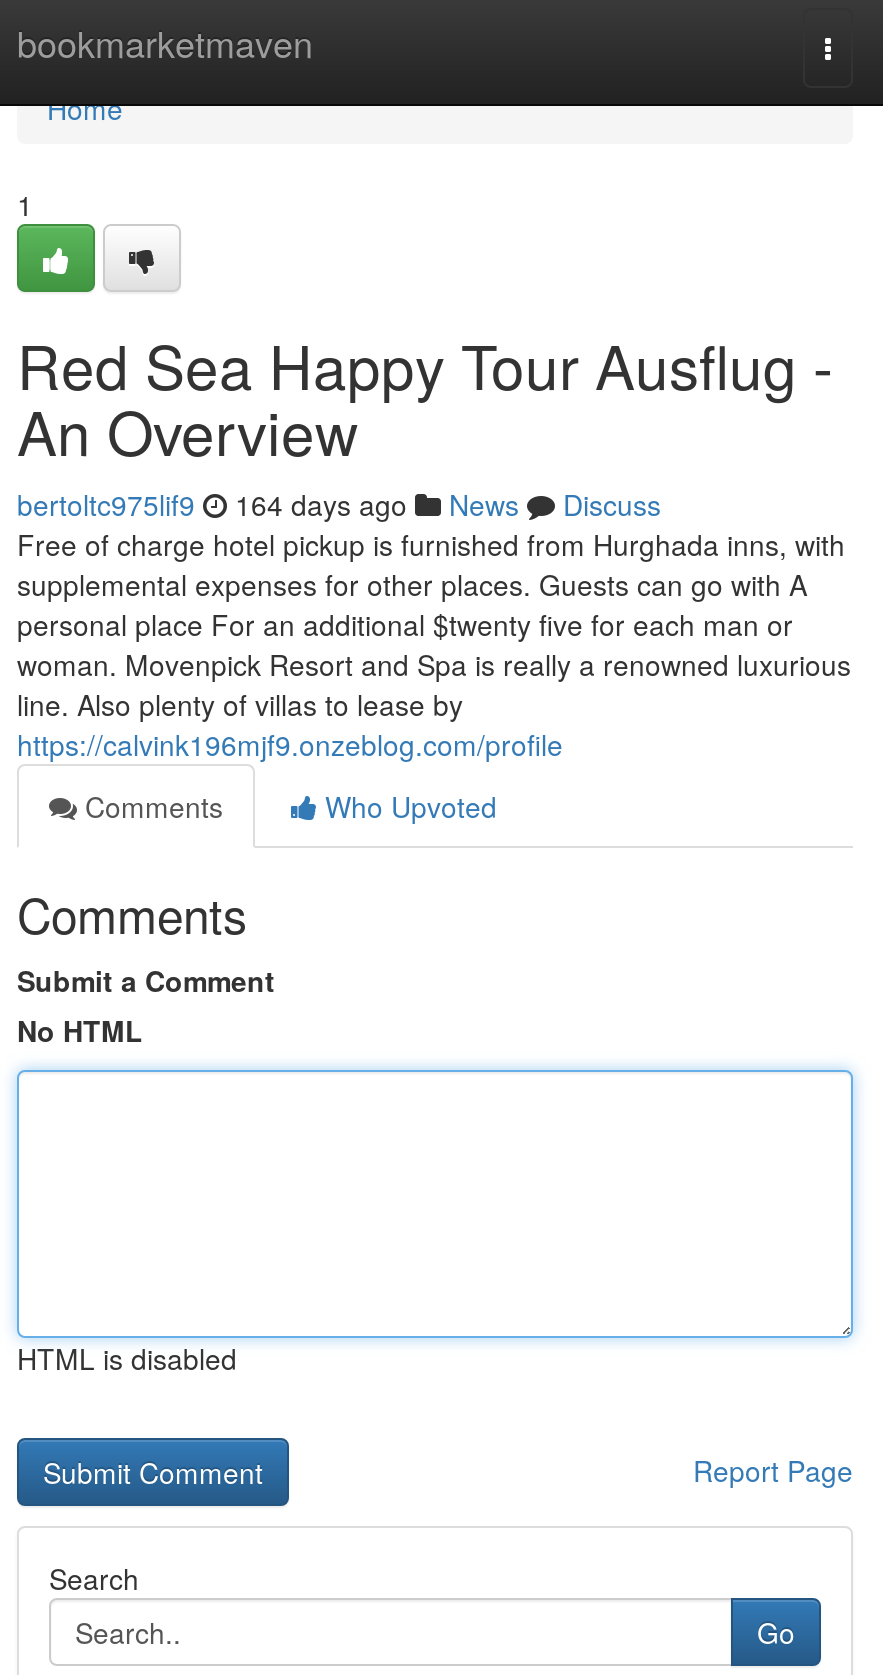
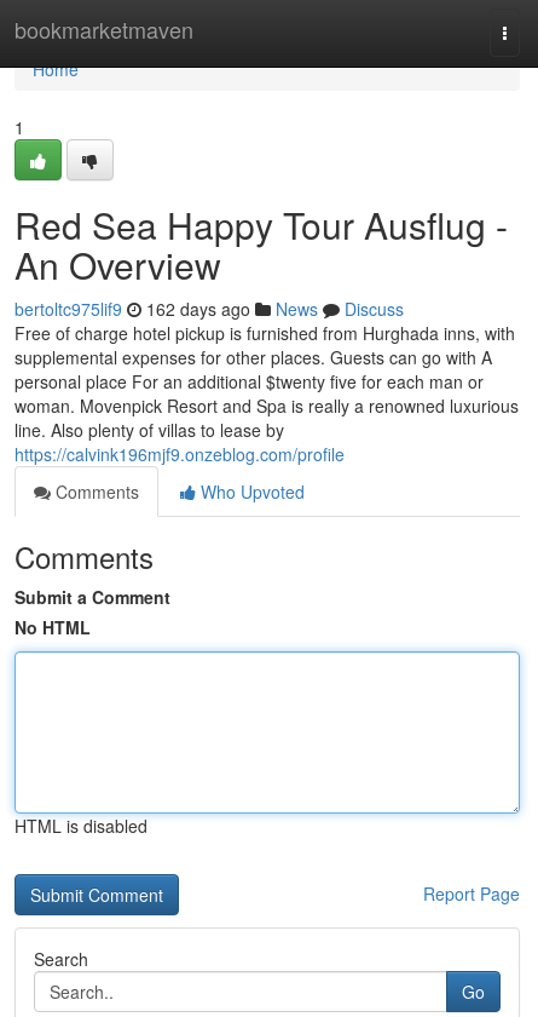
- bertoltc975lif9 164 days ago News Discuss
+ bertoltc975lif9 162 days ago News Discuss
